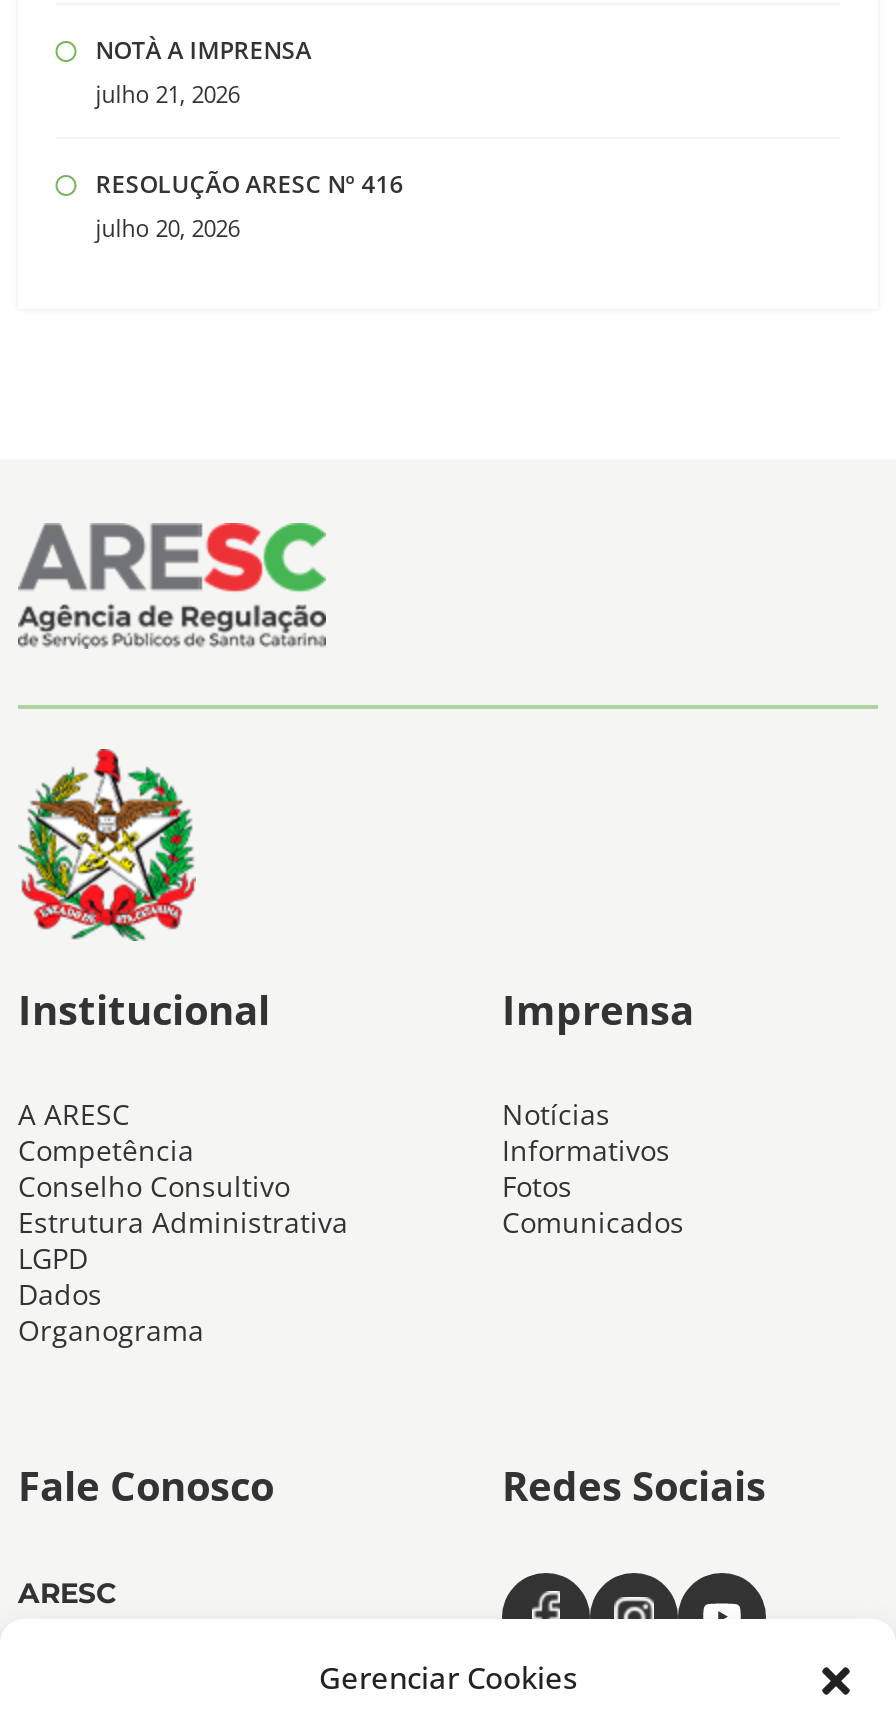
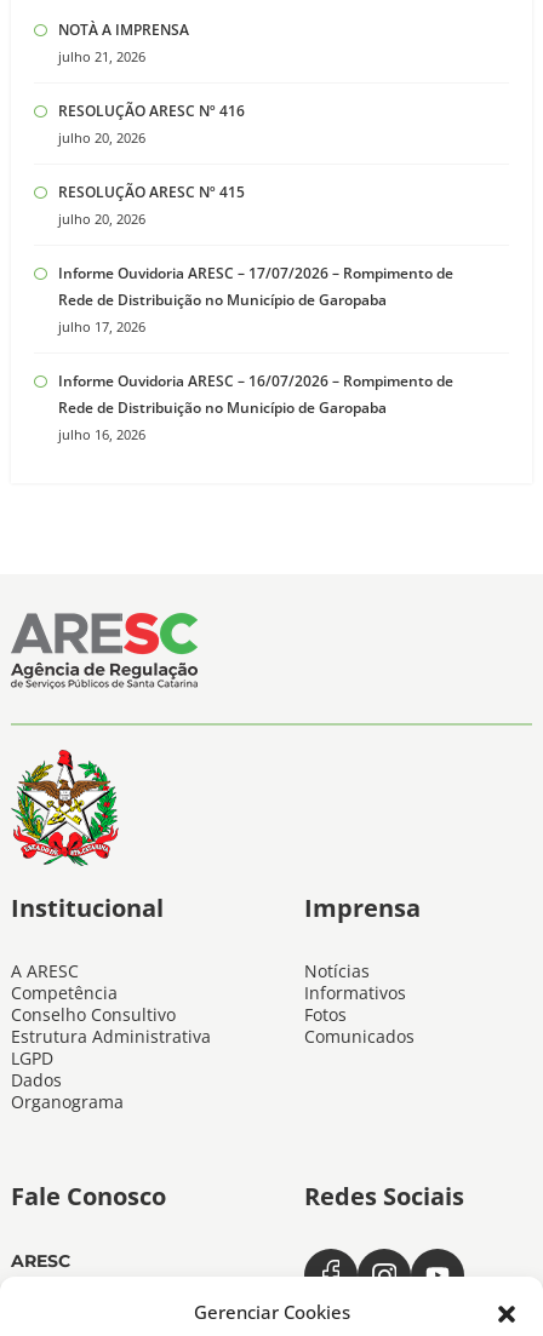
+ RESOLUÇÃO ARESC Nº 415
+ julho 20, 2026
+ Informe Ouvidoria ARESC – 17/07/2026 – Rompimento de
+ Rede de Distribuição no Município de Garopaba
+ julho 17, 2026
+ Informe Ouvidoria ARESC – 16/07/2026 – Rompimento de
+ Rede de Distribuição no Município de Garopaba
+ julho 16, 2026
